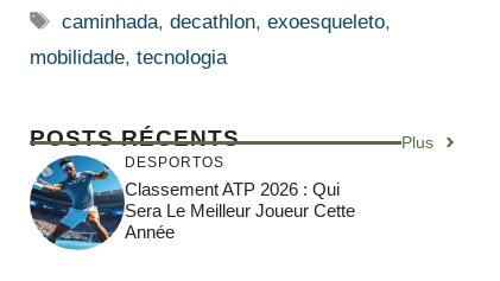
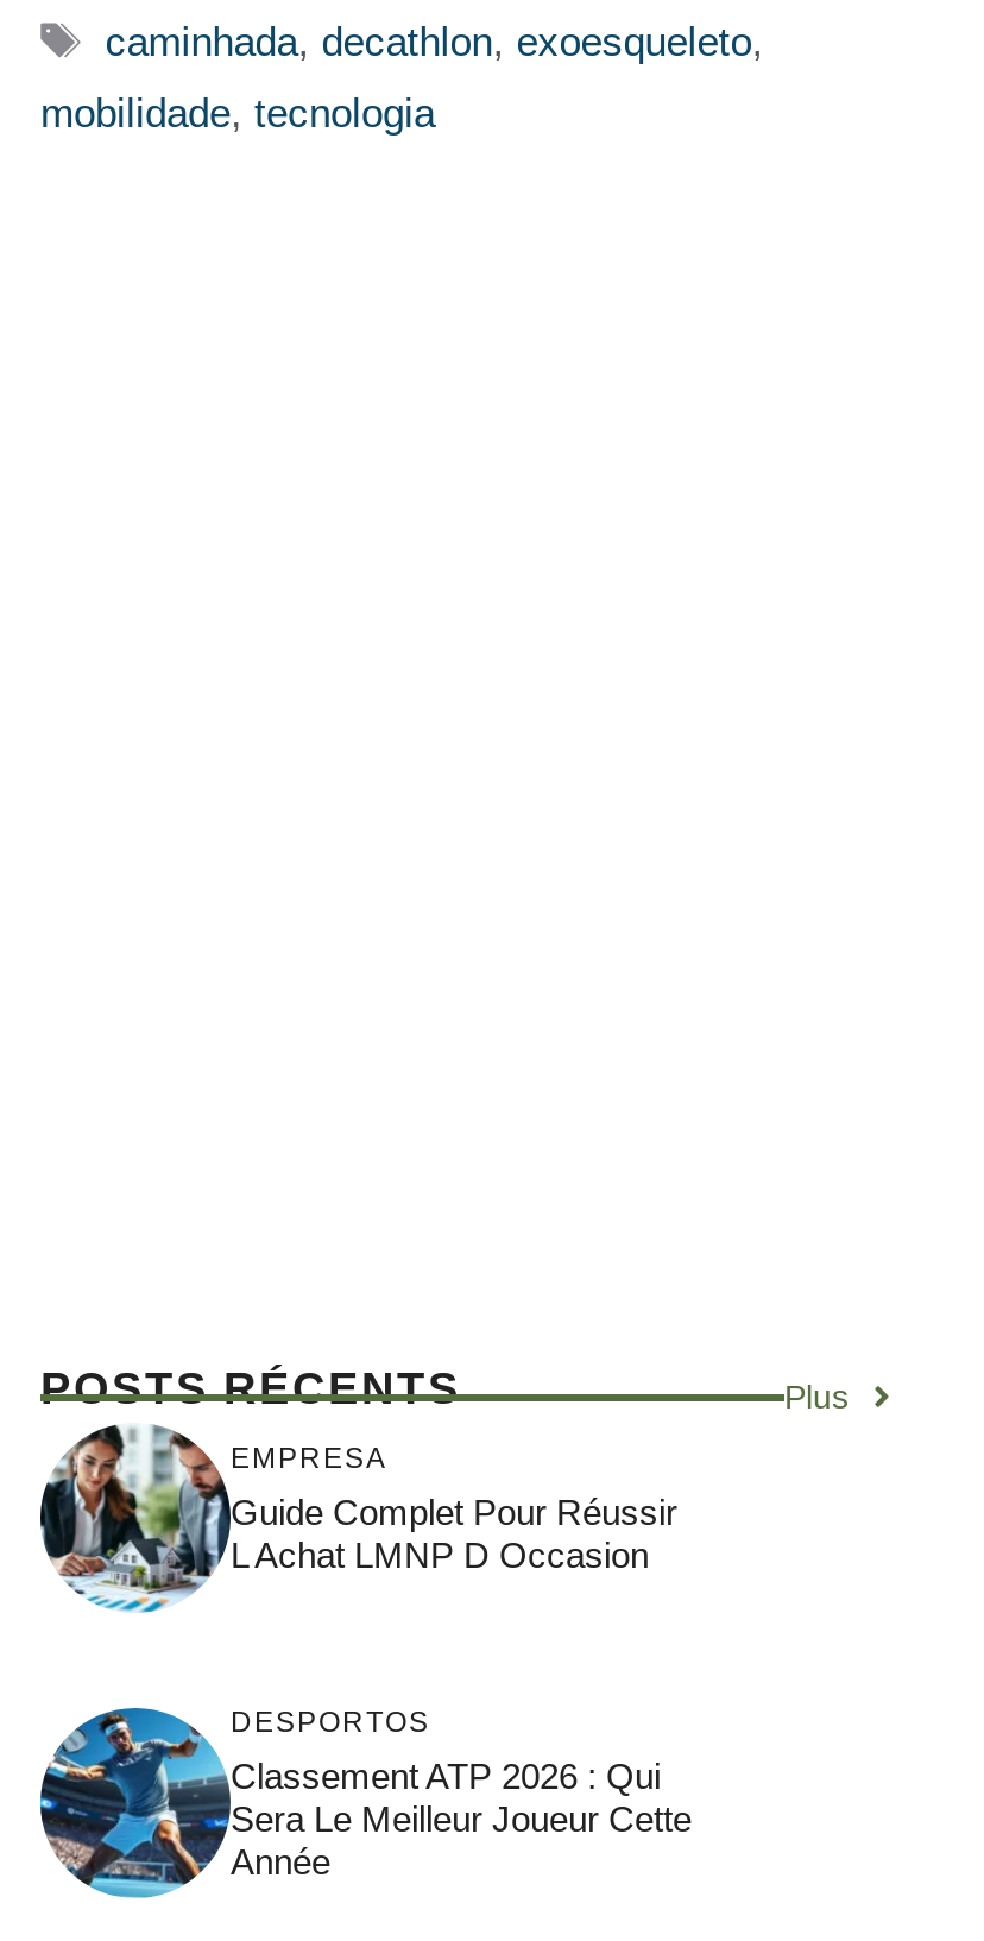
+ [image]
+ EMPRESA
+ Guide Complet Pour Réussir
+ L Achat LMNP D Occasion
